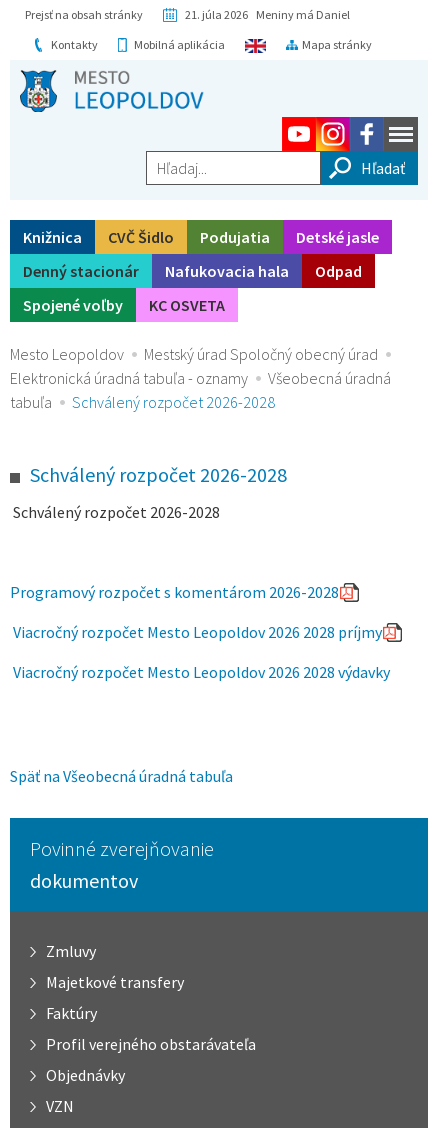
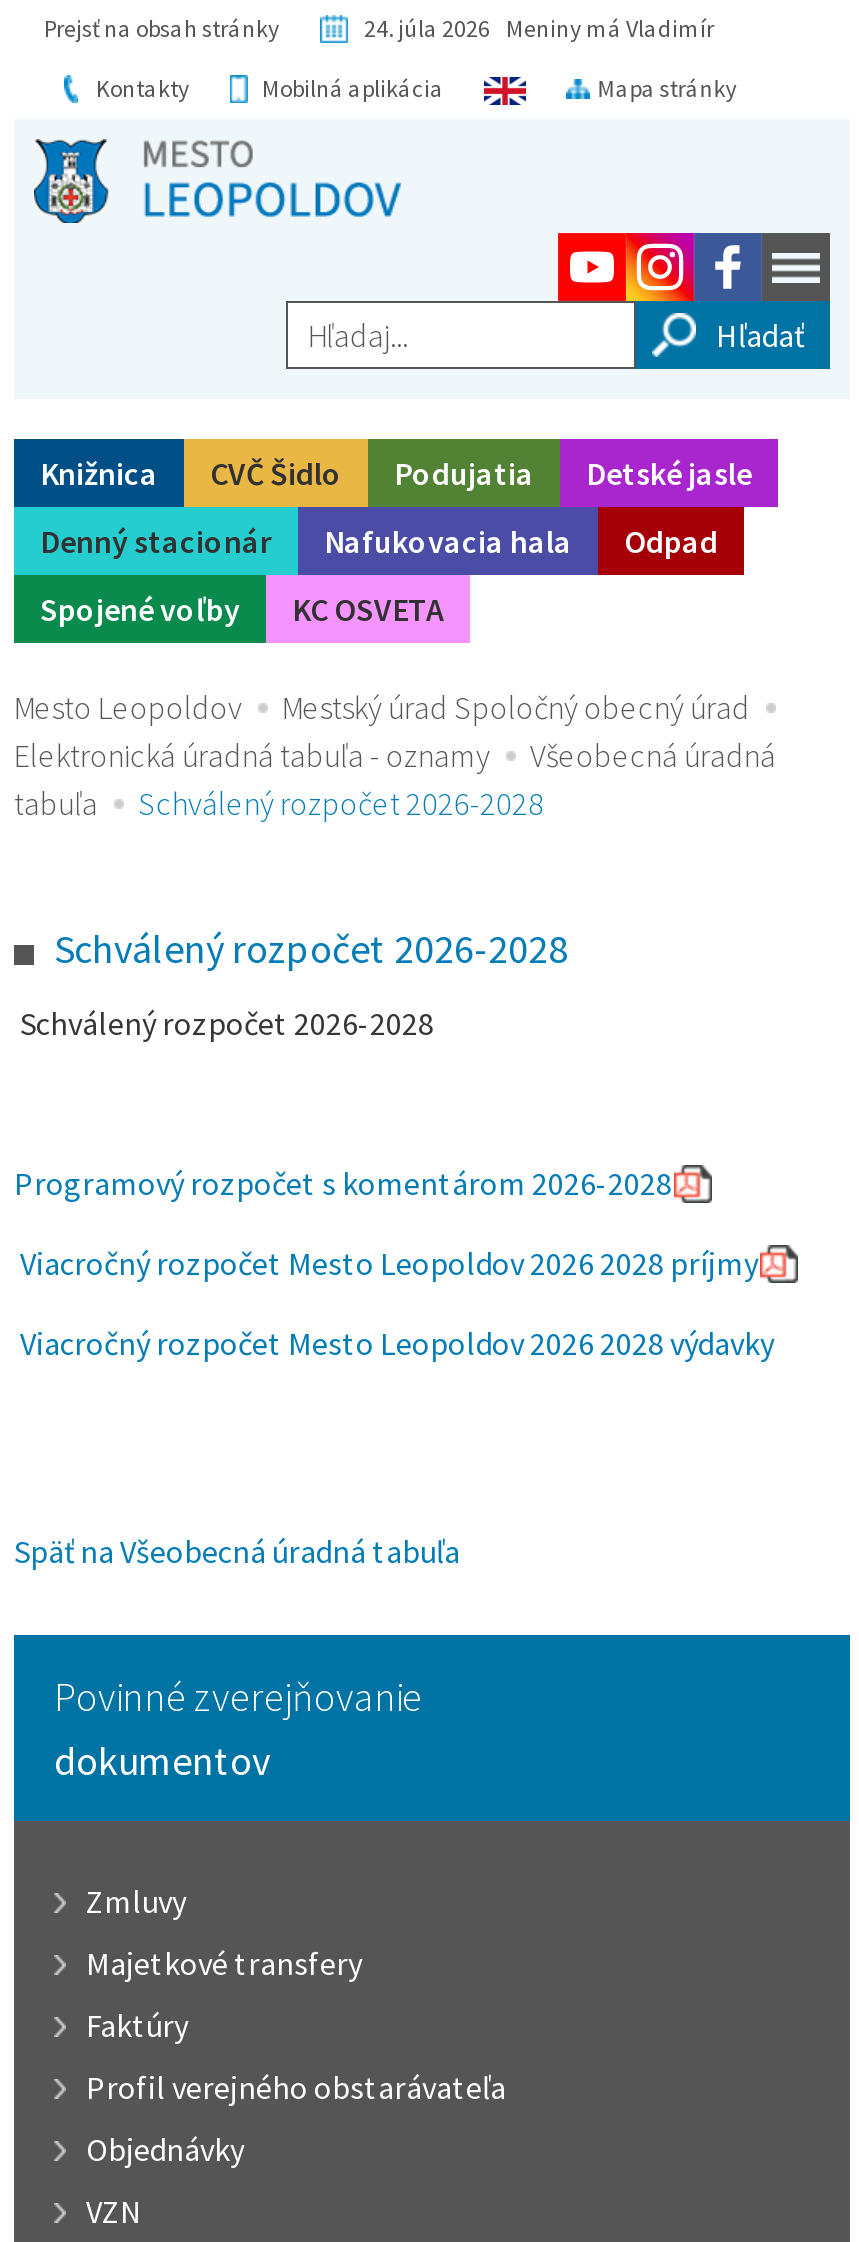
- 21. júla 2026 Meniny má Daniel
+ 24. júla 2026 Meniny má Vladimír
